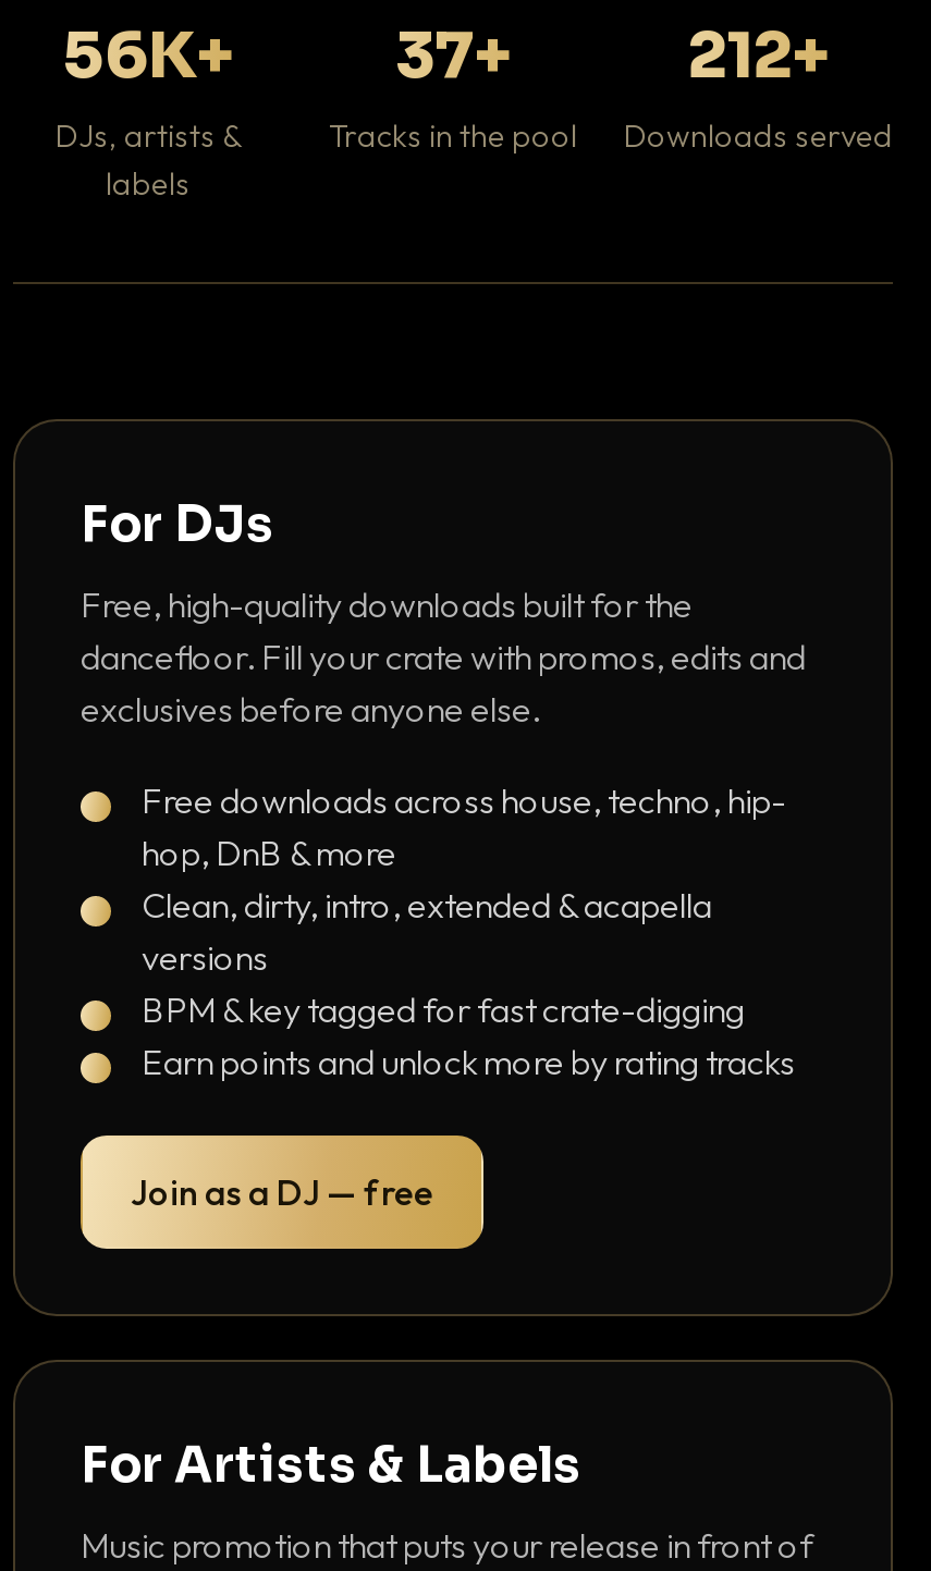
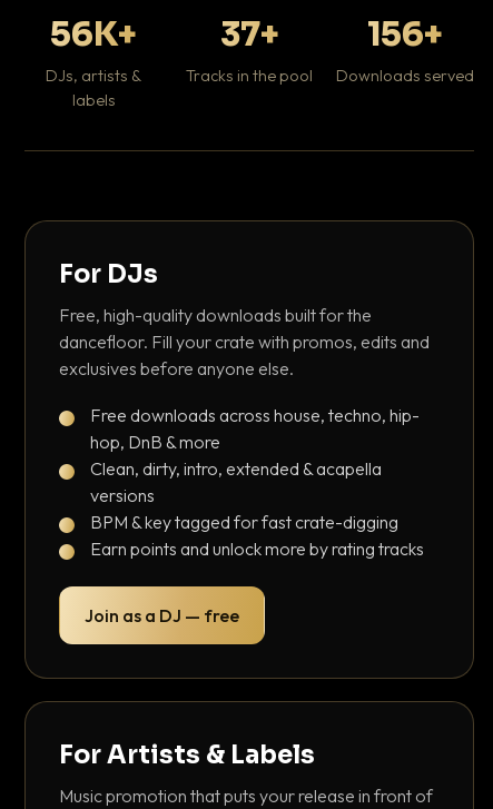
- 212+
+ 156+
